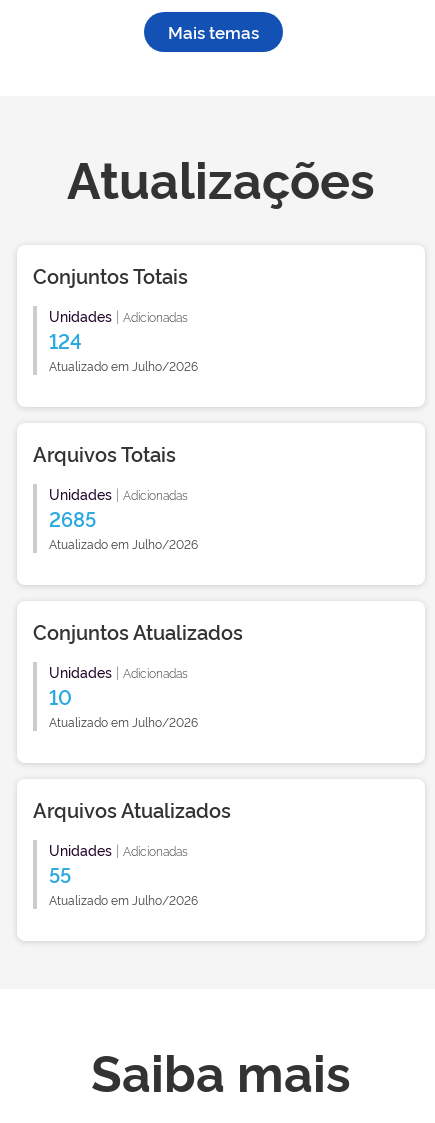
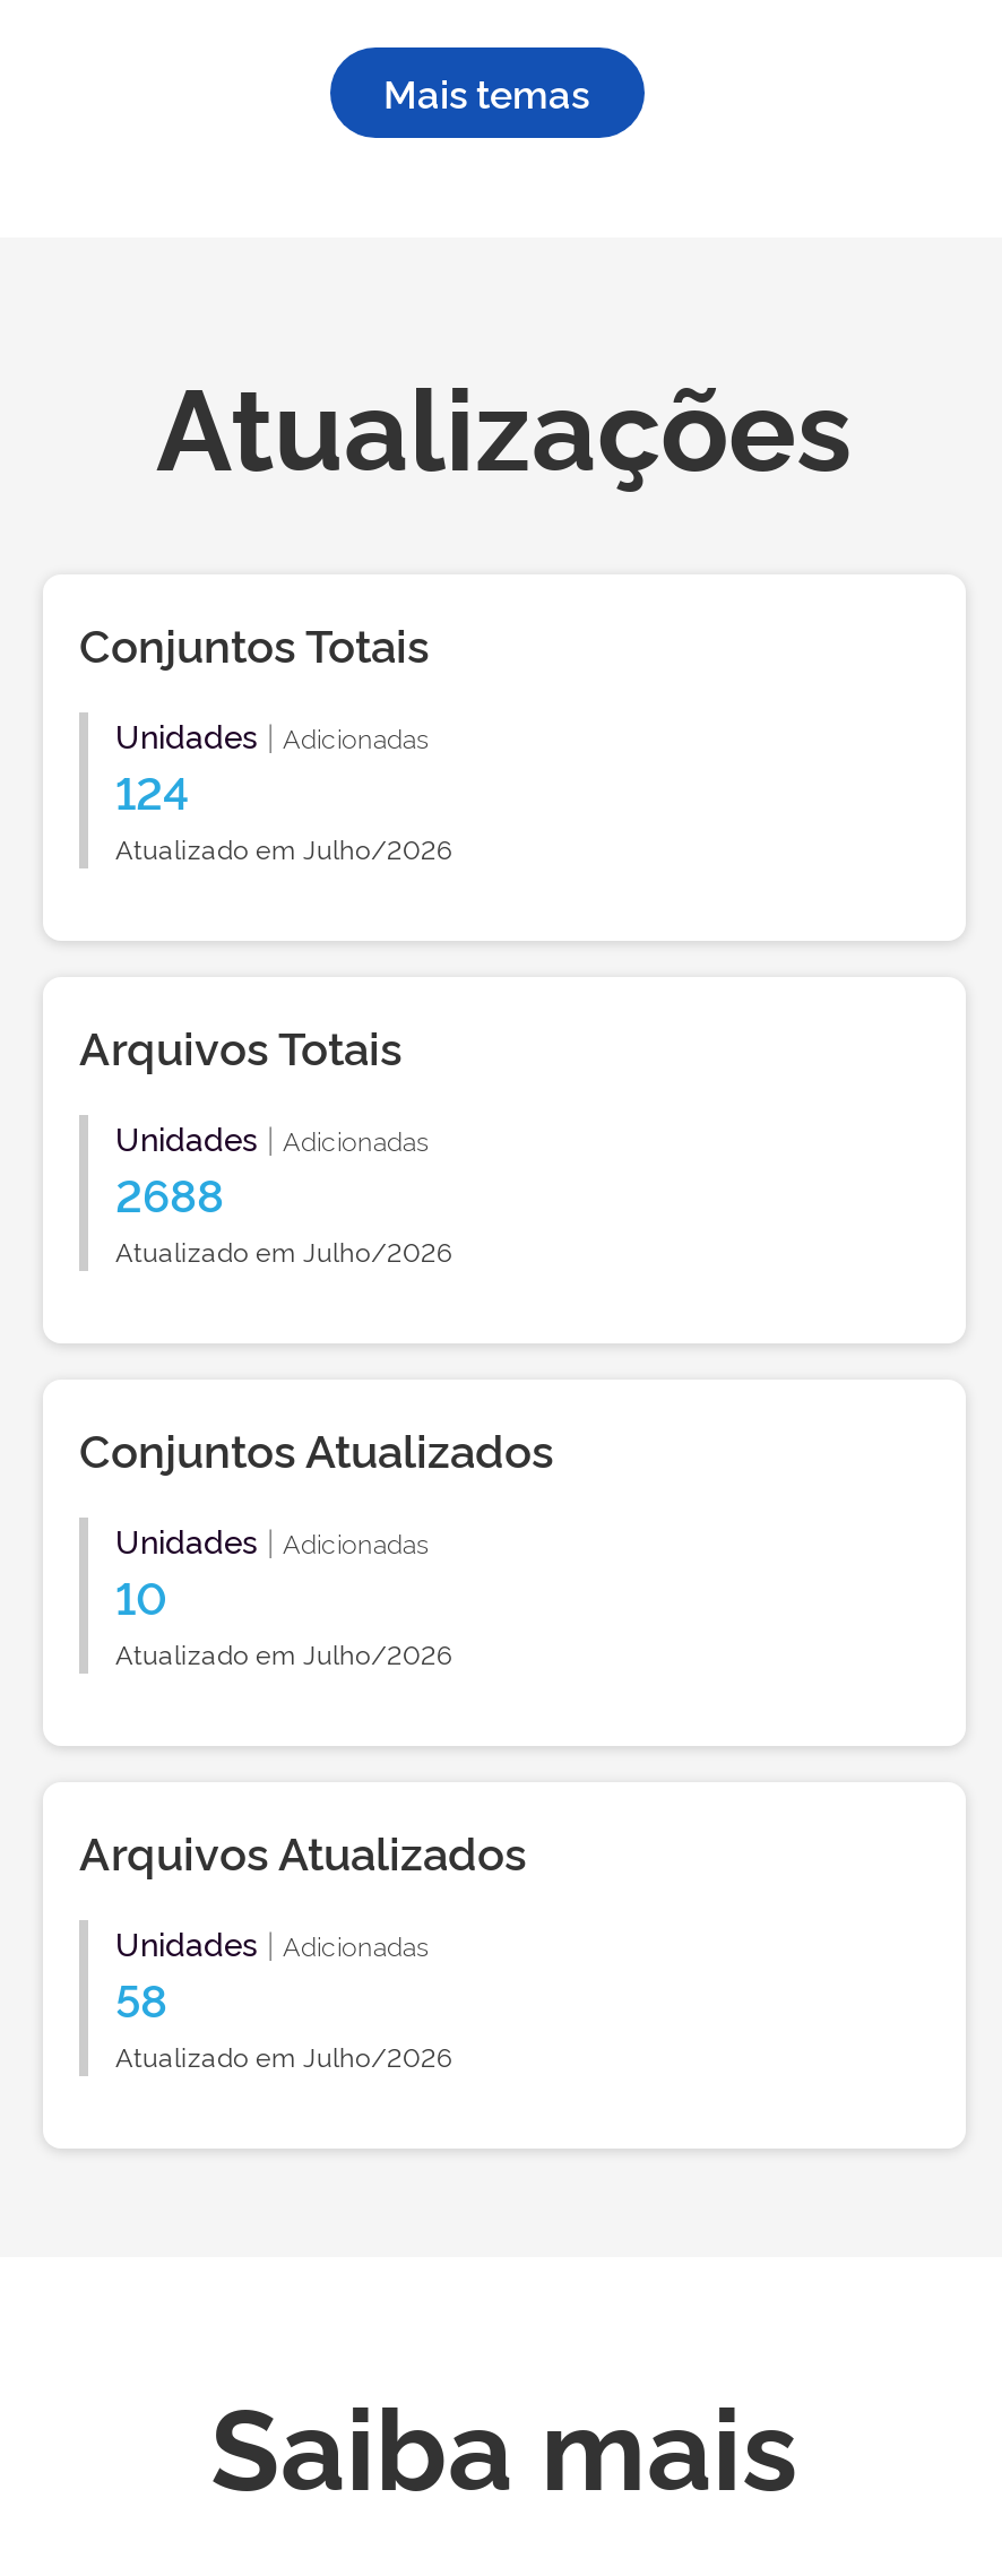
- 2685
+ 2688

- 55
+ 58
